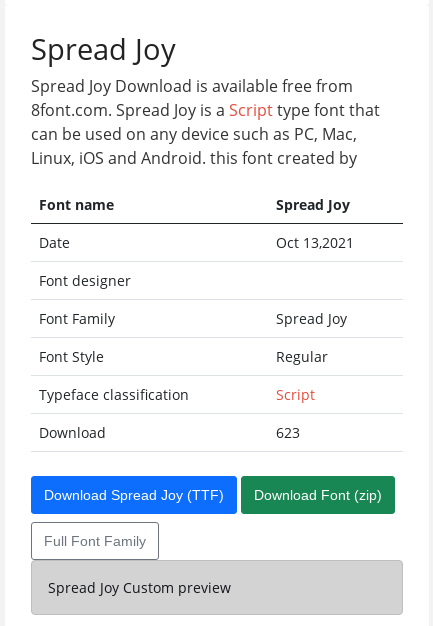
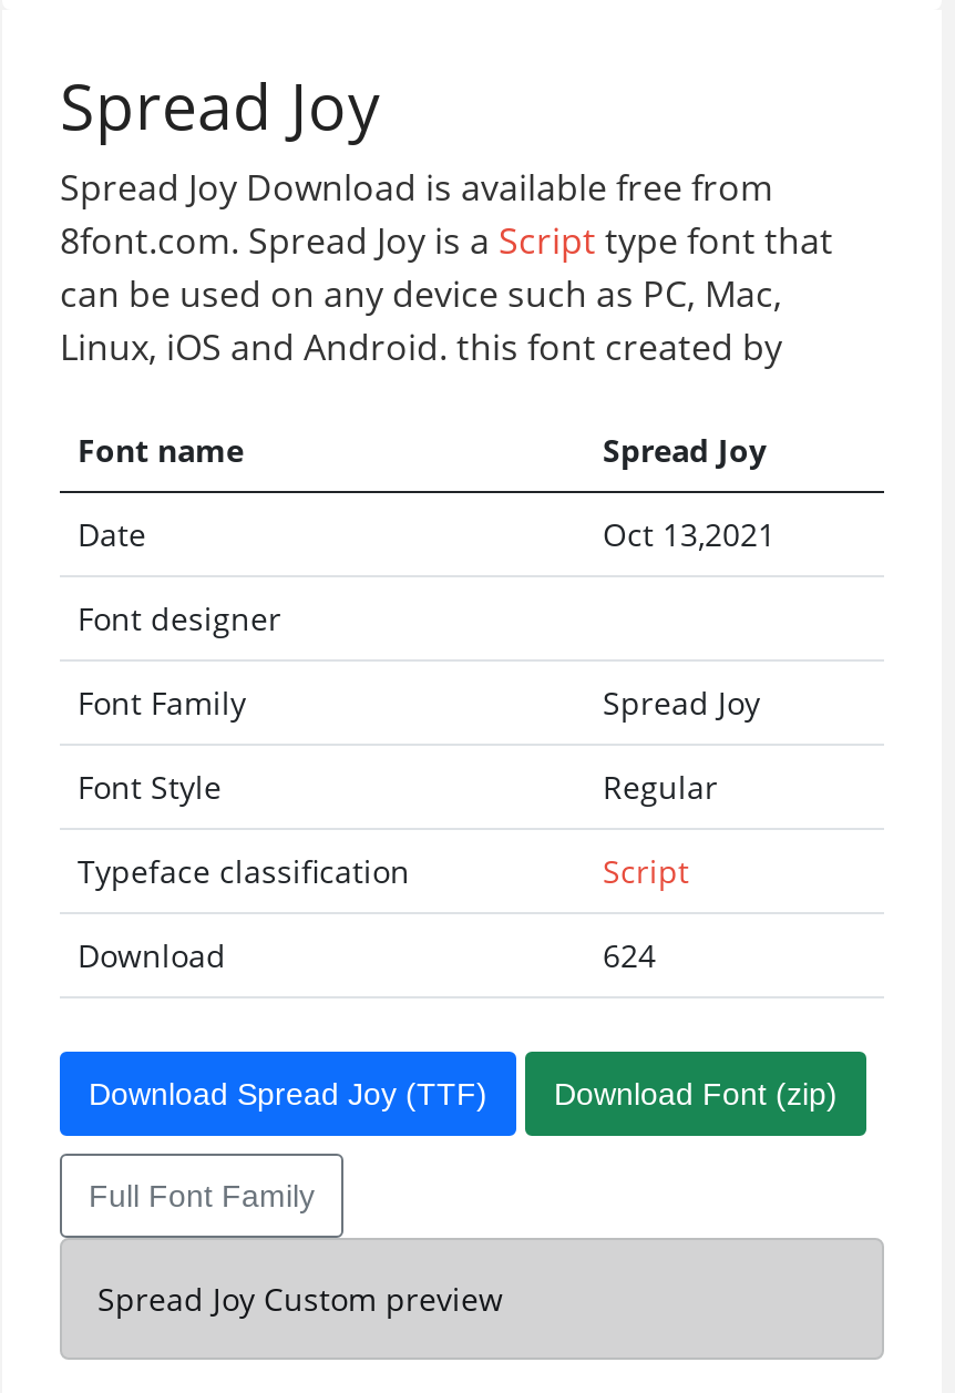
- 623
+ 624
